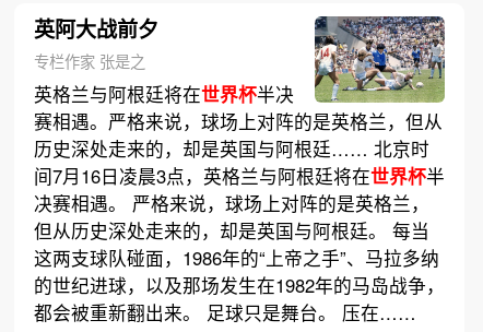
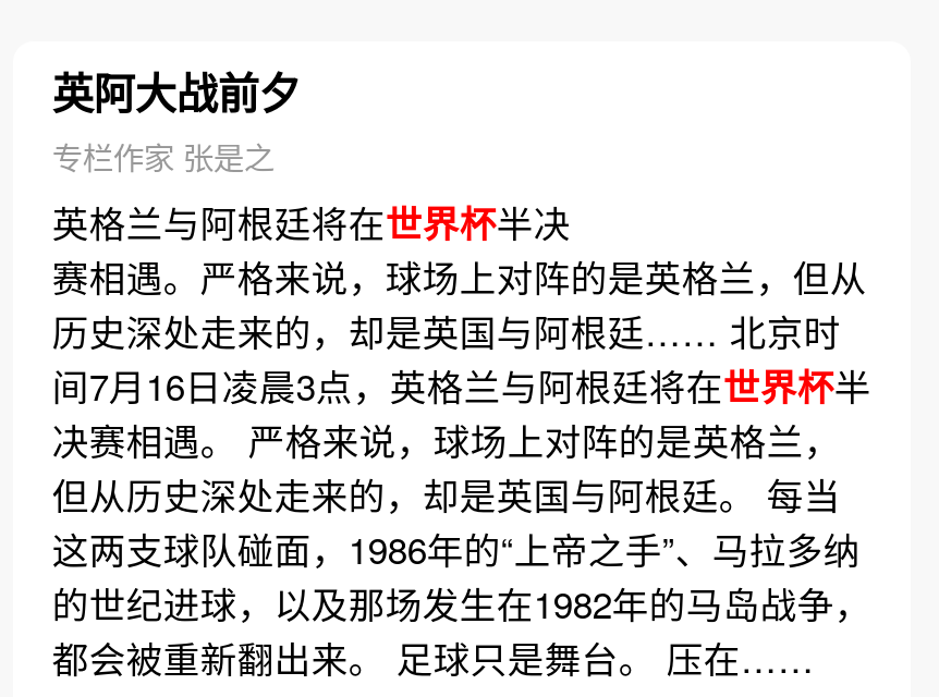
- [image]
